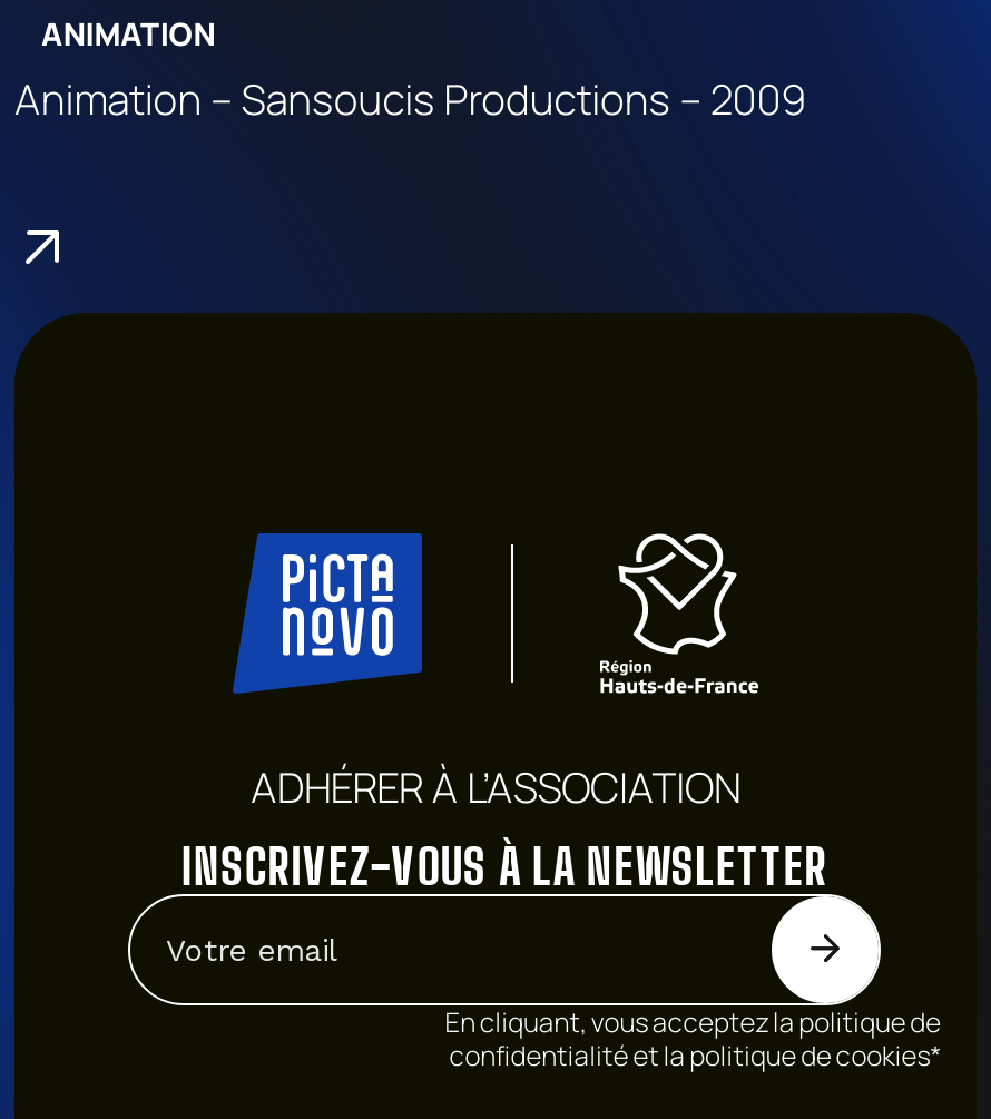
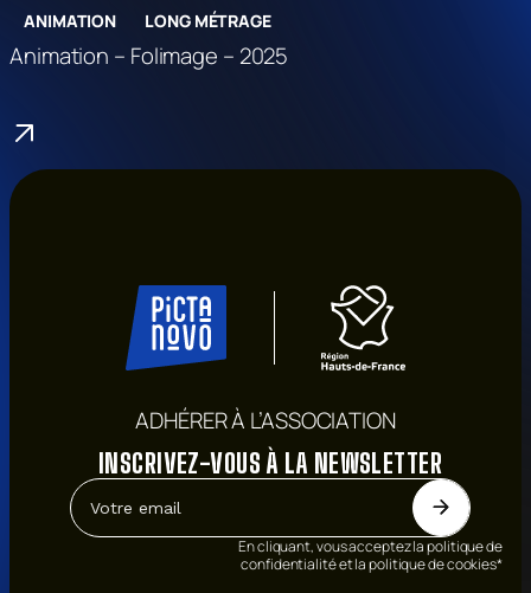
- Animation – Sansoucis Productions – 2009
+ LONG MÉTRAGE
+ Animation – Folimage – 2025
